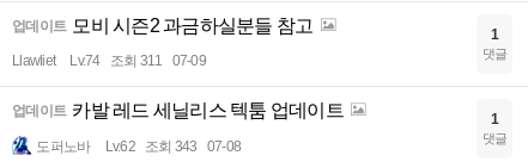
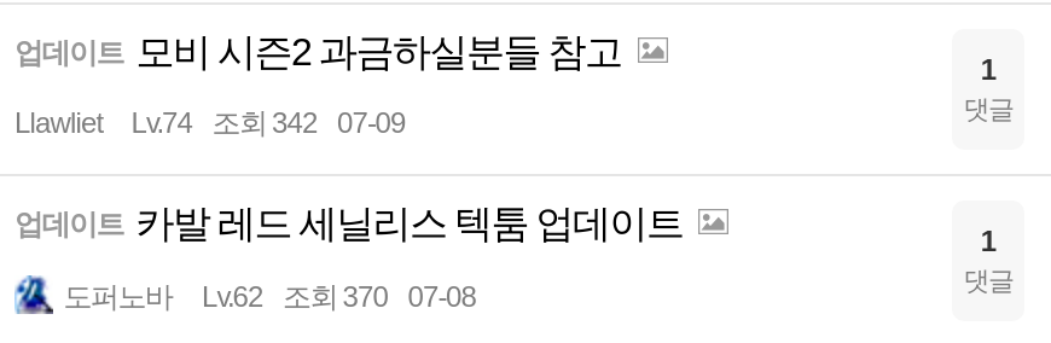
- Llawliet Lv.74 조회 311 07-09
+ Llawliet Lv.74 조회 342 07-09

- 도퍼노바 Lv.62 조회 343 07-08
+ 도퍼노바 Lv.62 조회 370 07-08
